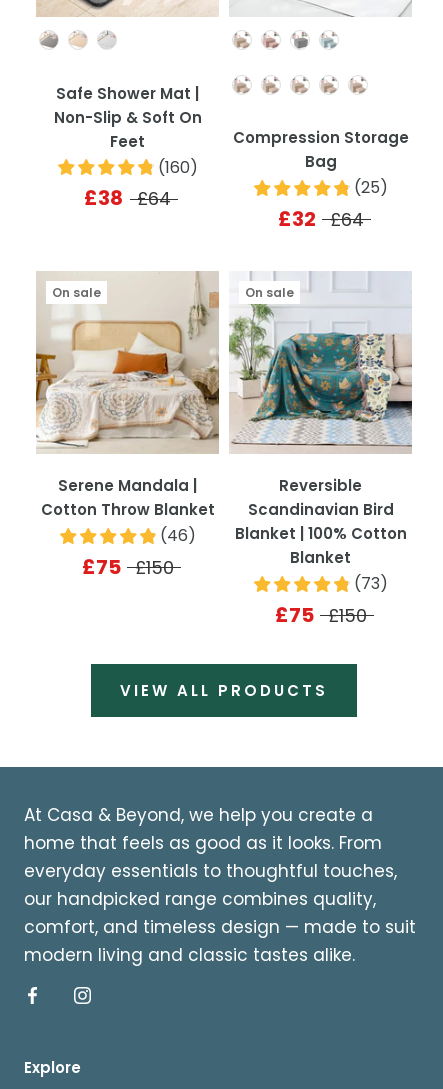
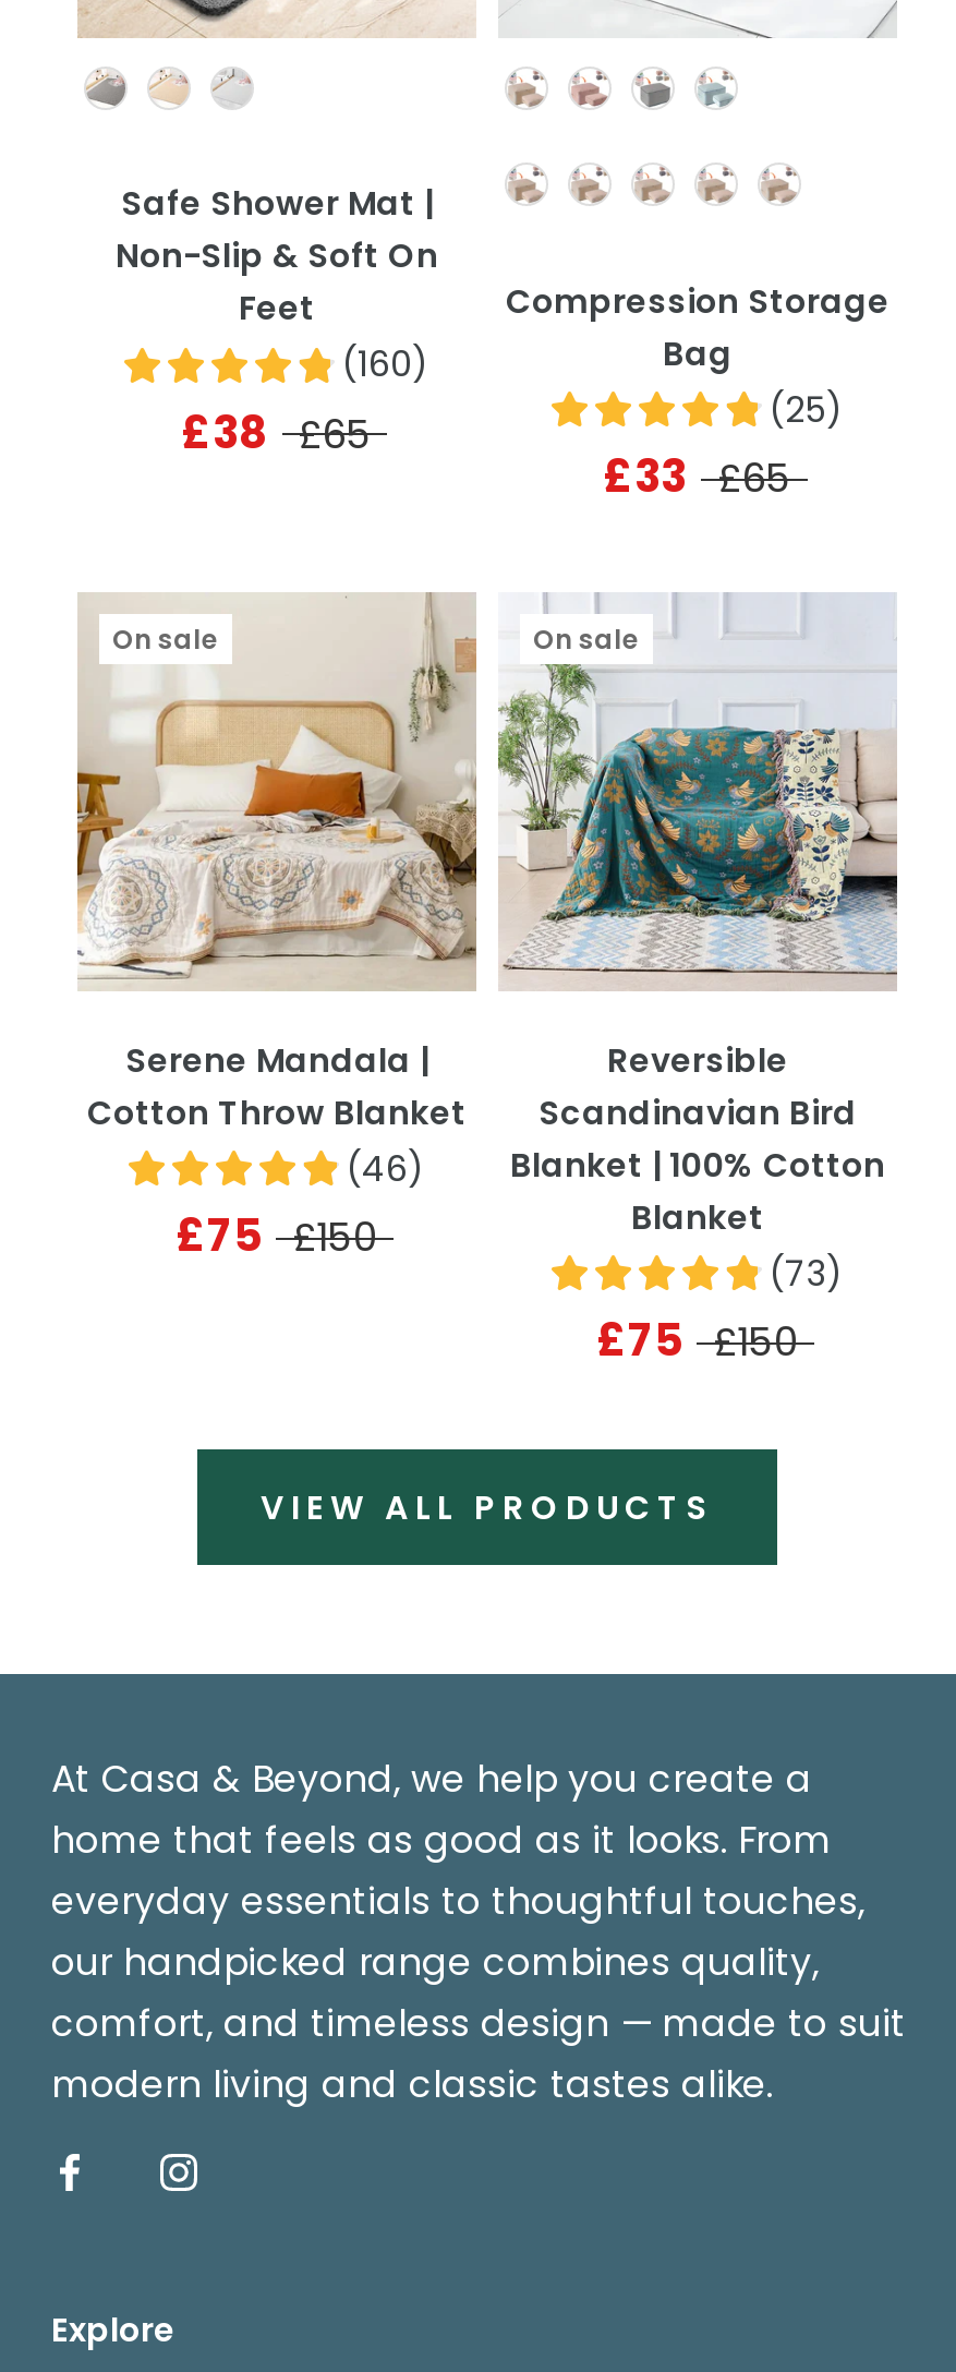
- £38 £64
+ £38 £65

- £32 £64
+ £33 £65
